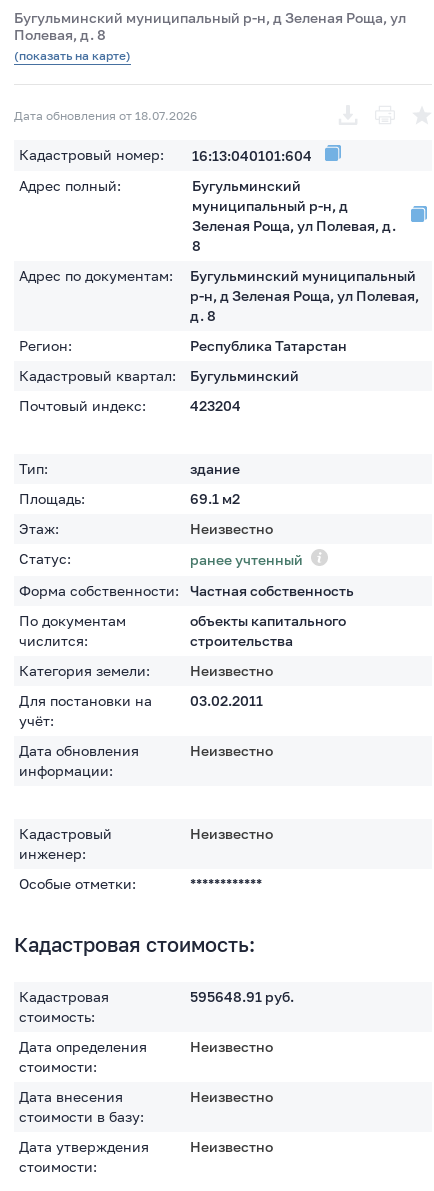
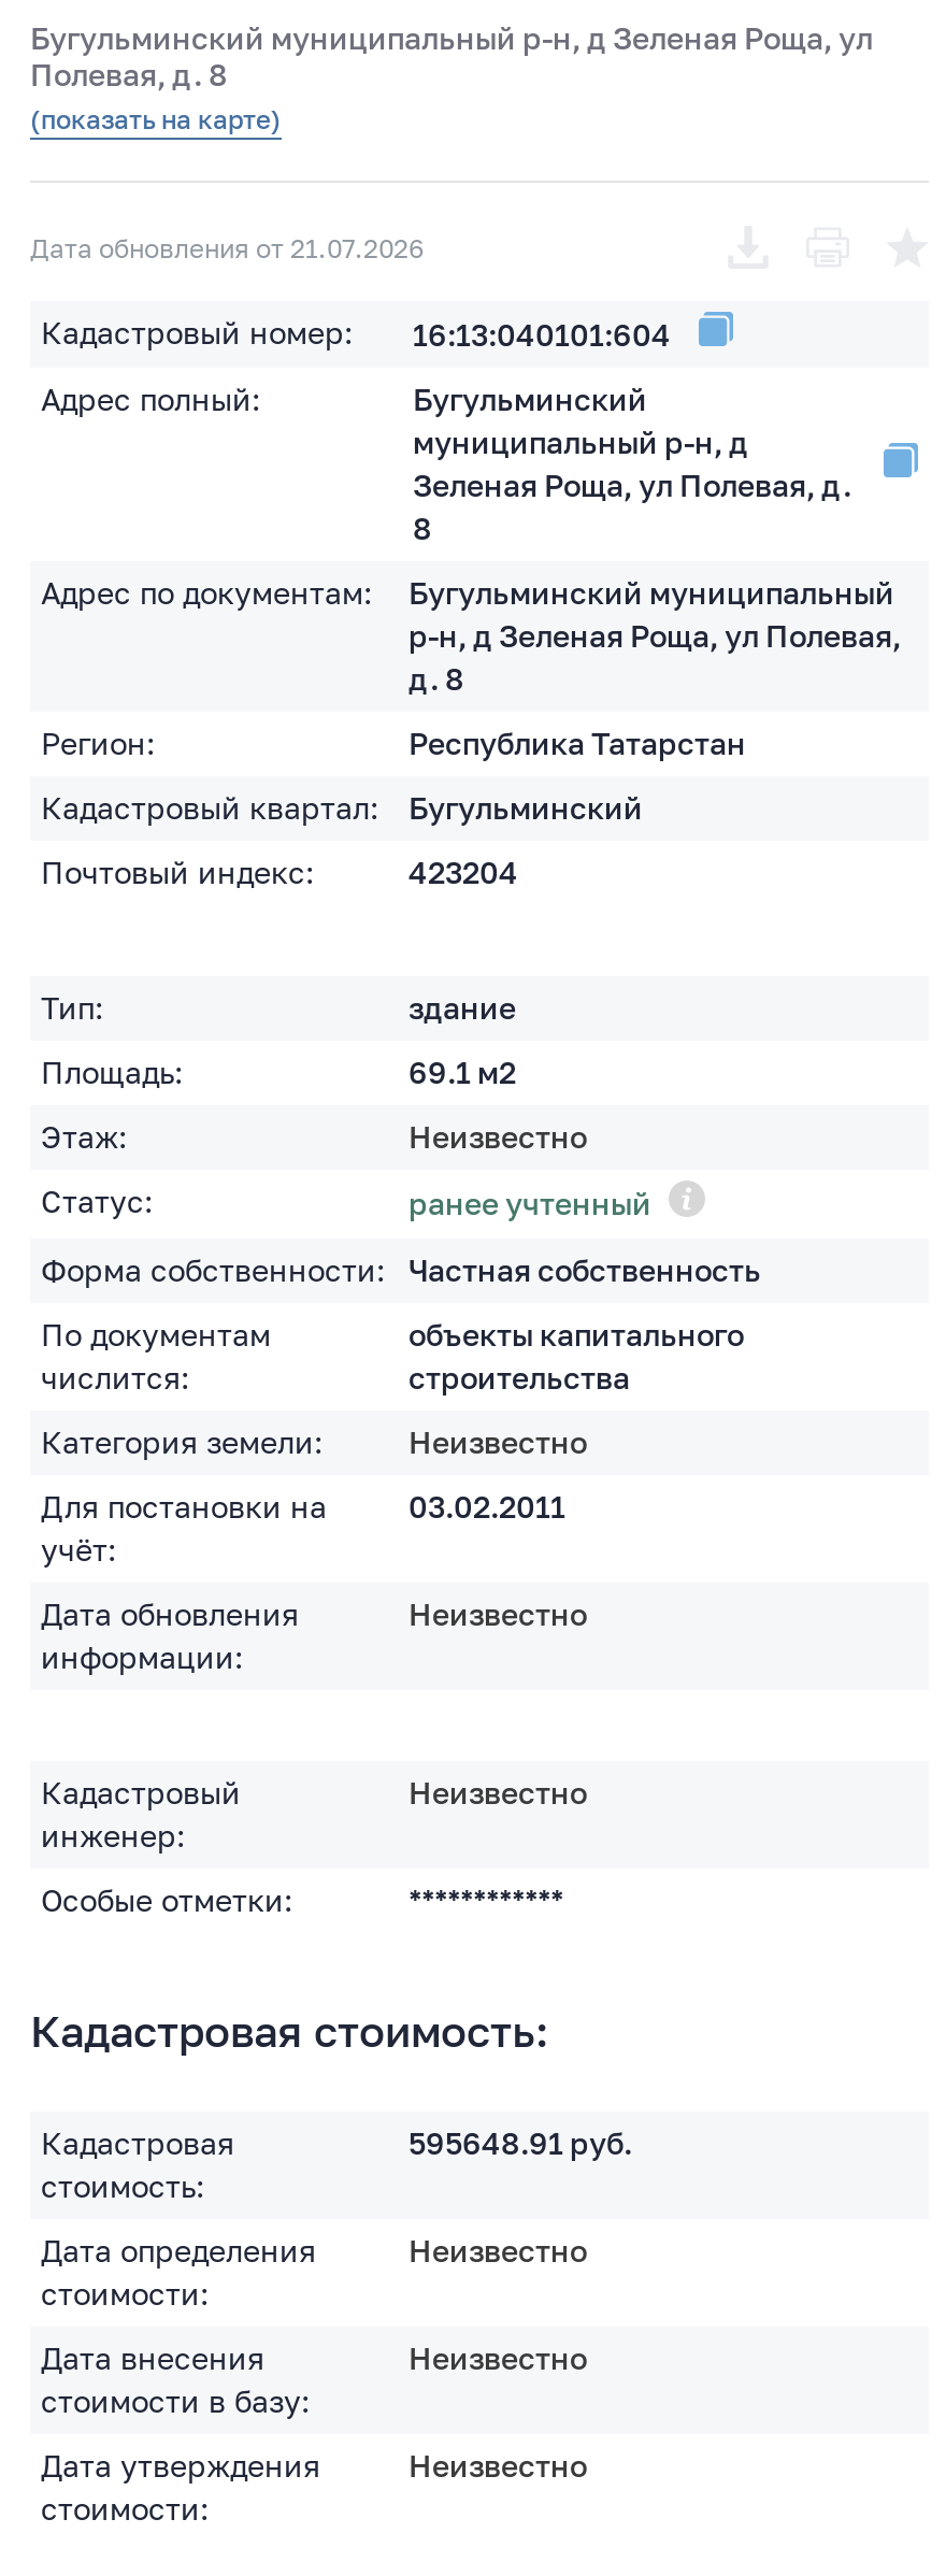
- Дата обновления от 18.07.2026
+ Дата обновления от 21.07.2026
